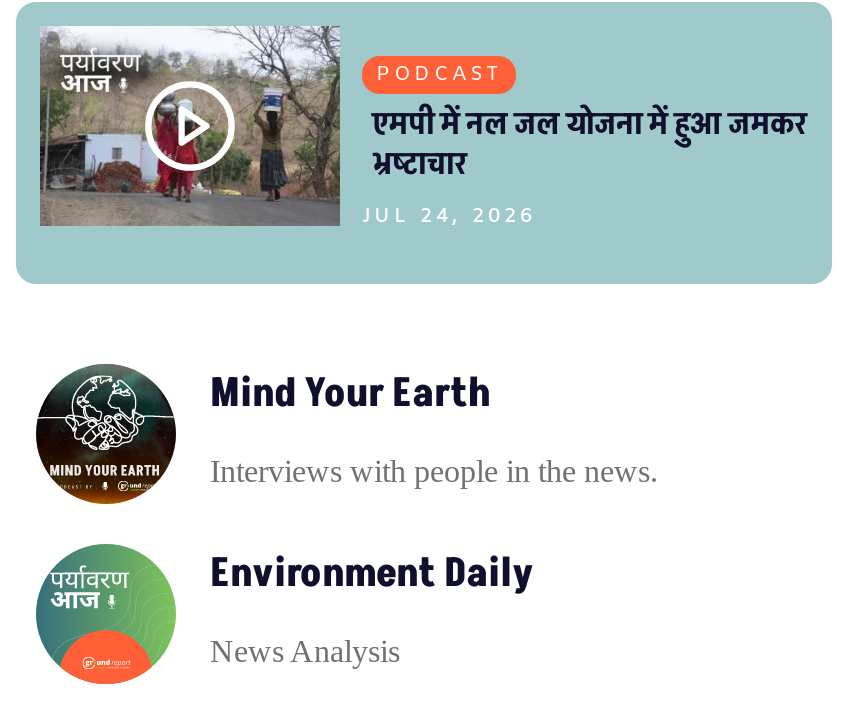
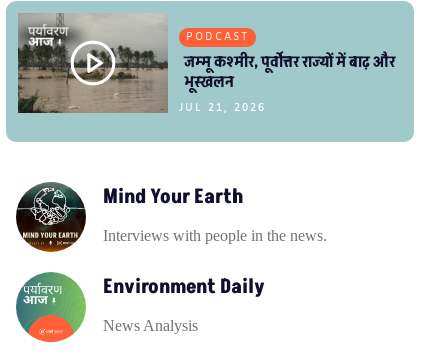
- [image]
- एमपी में नल जल योजना में हुआ जमकर
- भ्रष्टाचार
- JUL 24, 2026
+ [image]
+ जम्मू कश्मीर, पूर्वोत्तर राज्यों में बाढ़ और
+ भूस्खलन
+ JUL 21, 2026
